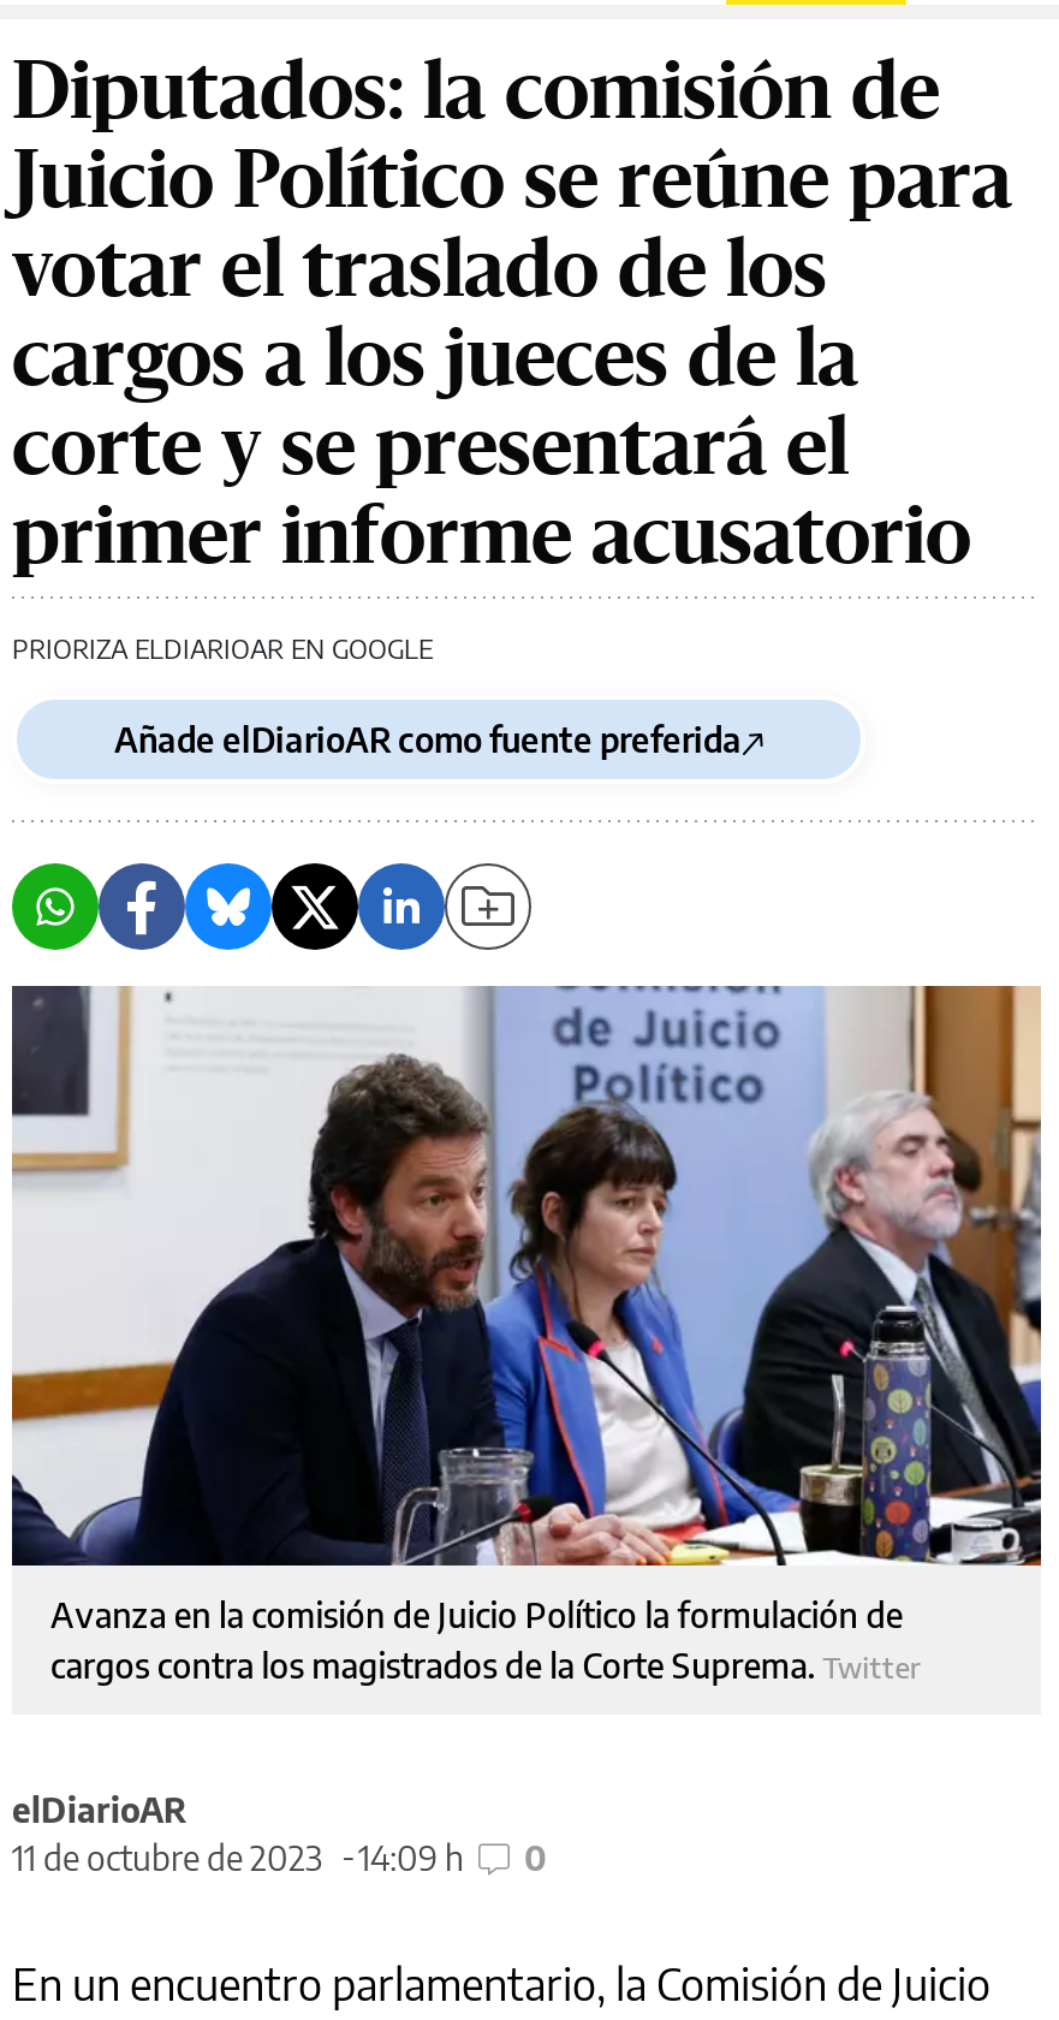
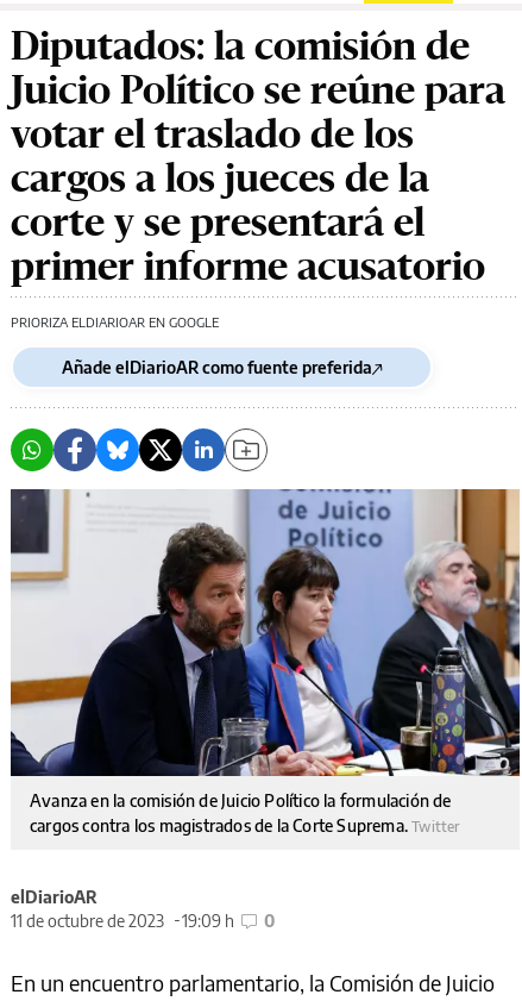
- 11 de octubre de 2023 14:09 h 0
+ 11 de octubre de 2023 19:09 h 0
